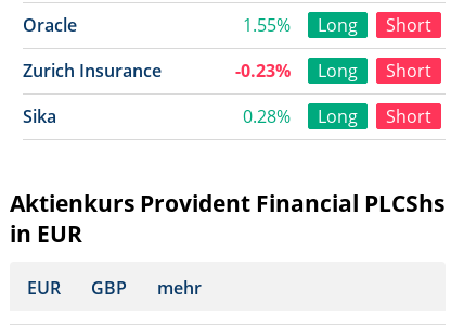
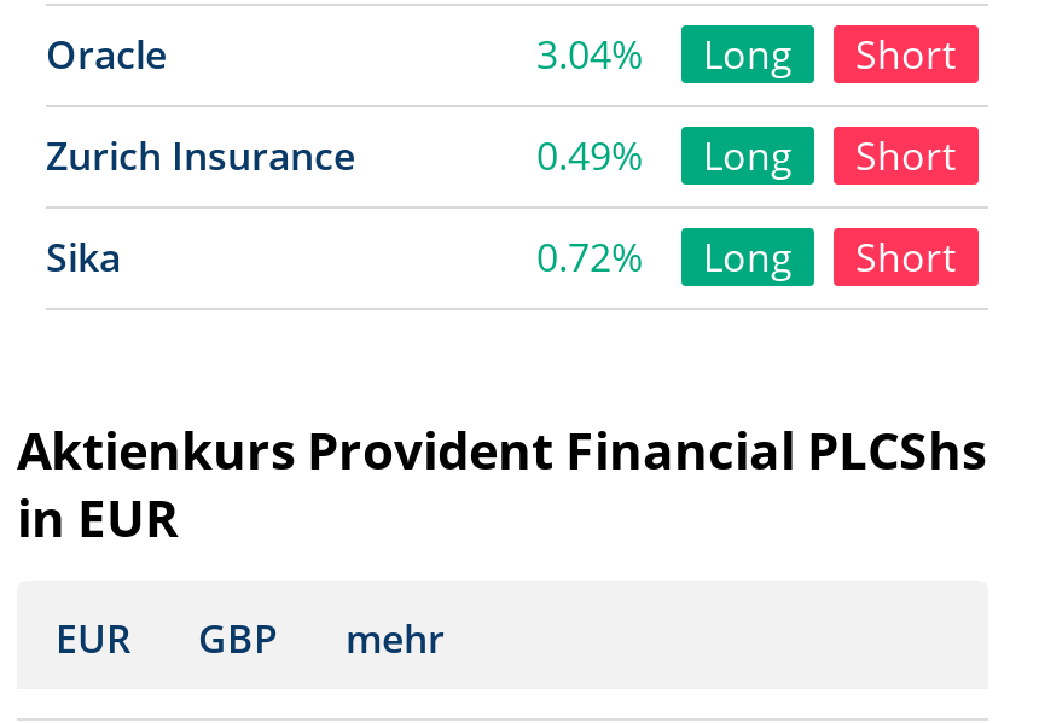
- 1.55% Long Short
+ 3.04% Long Short

- -0.23% Long Short
+ 0.49% Long Short

- 0.28% Long Short
+ 0.72% Long Short
